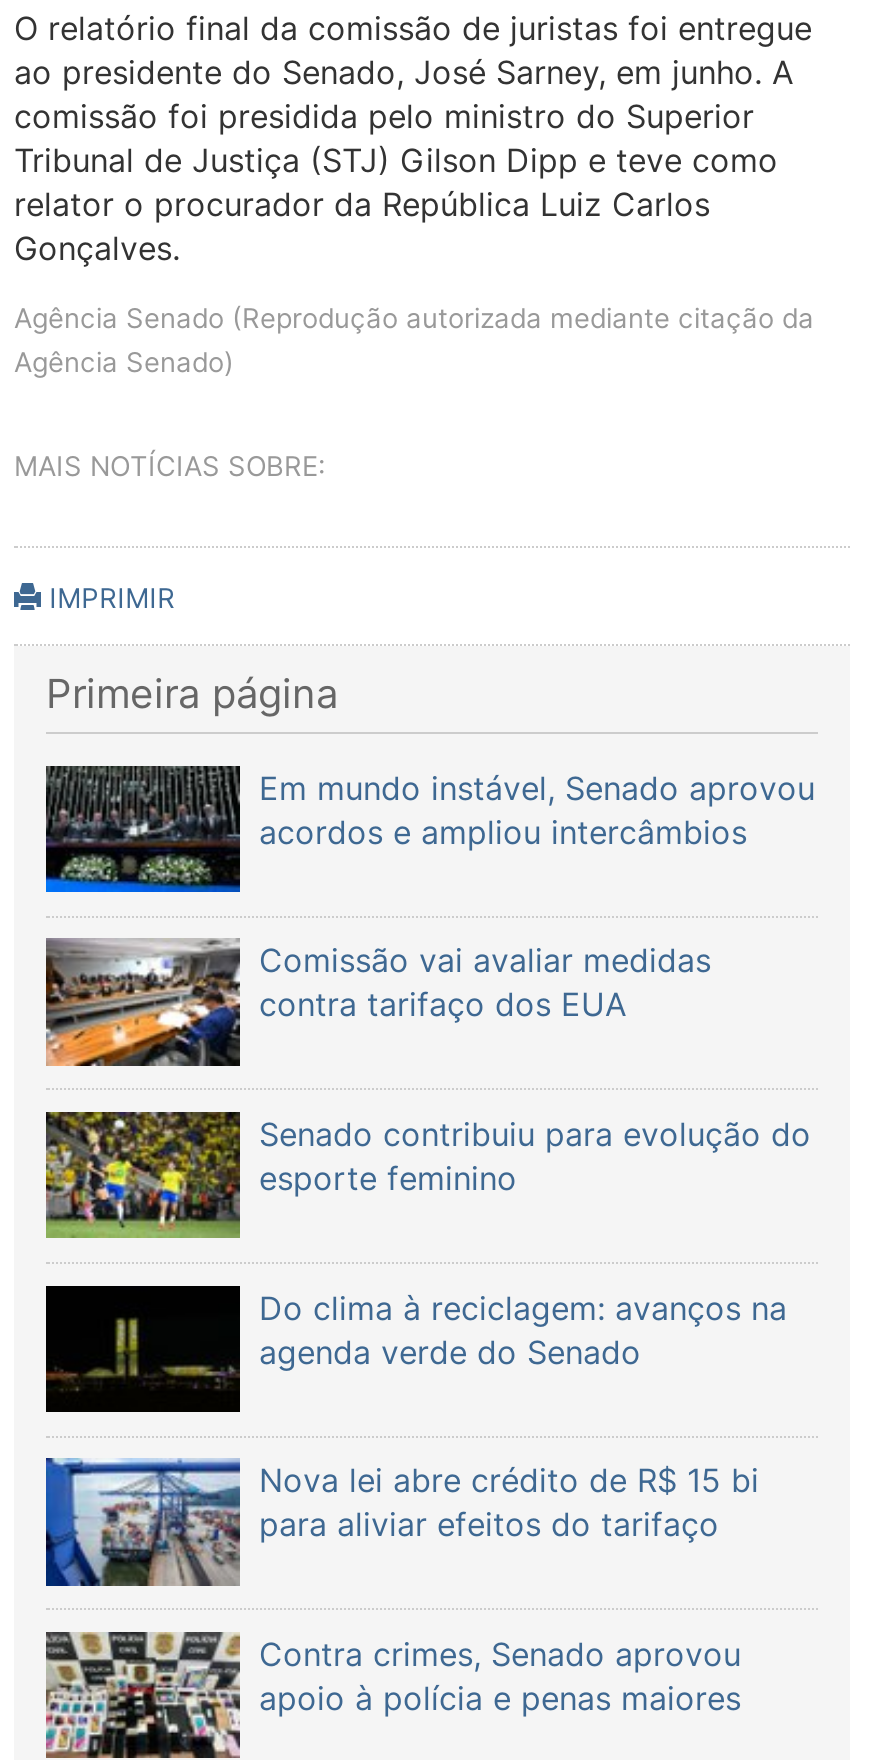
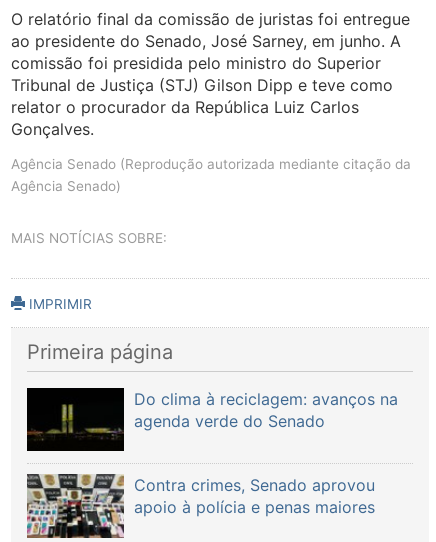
- [image]
- Em mundo instável, Senado aprovou
- acordos e ampliou intercâmbios
- Comissão vai avaliar medidas
- contra tarifaço dos EUA
- Senado contribuiu para evolução do
- esporte feminino

- [image]

- [image]

- [image]
- Nova lei abre crédito de R$ 15 bi
- para aliviar efeitos do tarifaço
